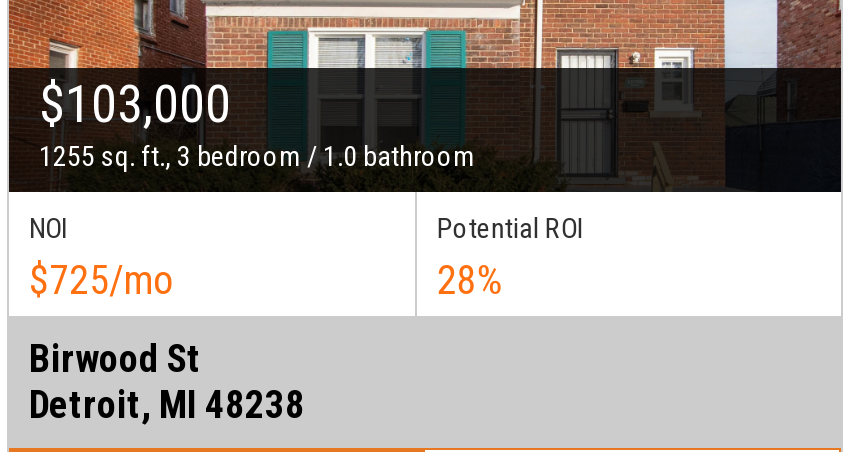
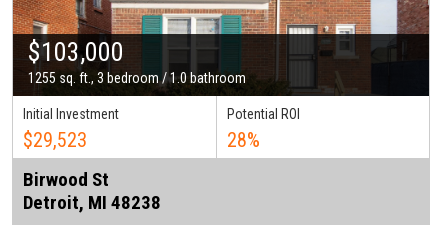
- NOI
- $725/mo
+ Initial Investment
+ $29,523
